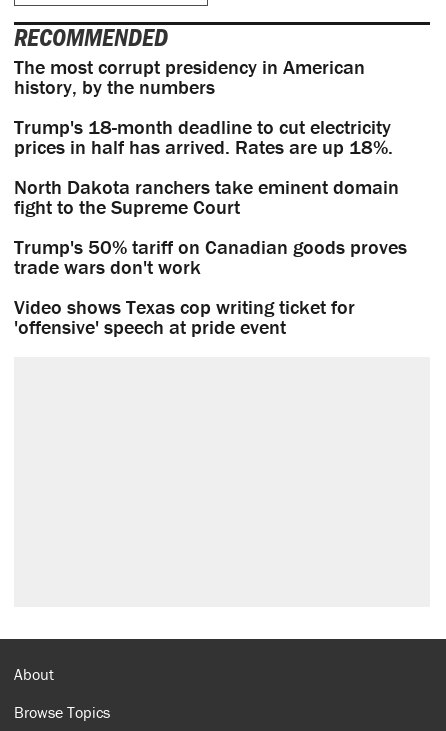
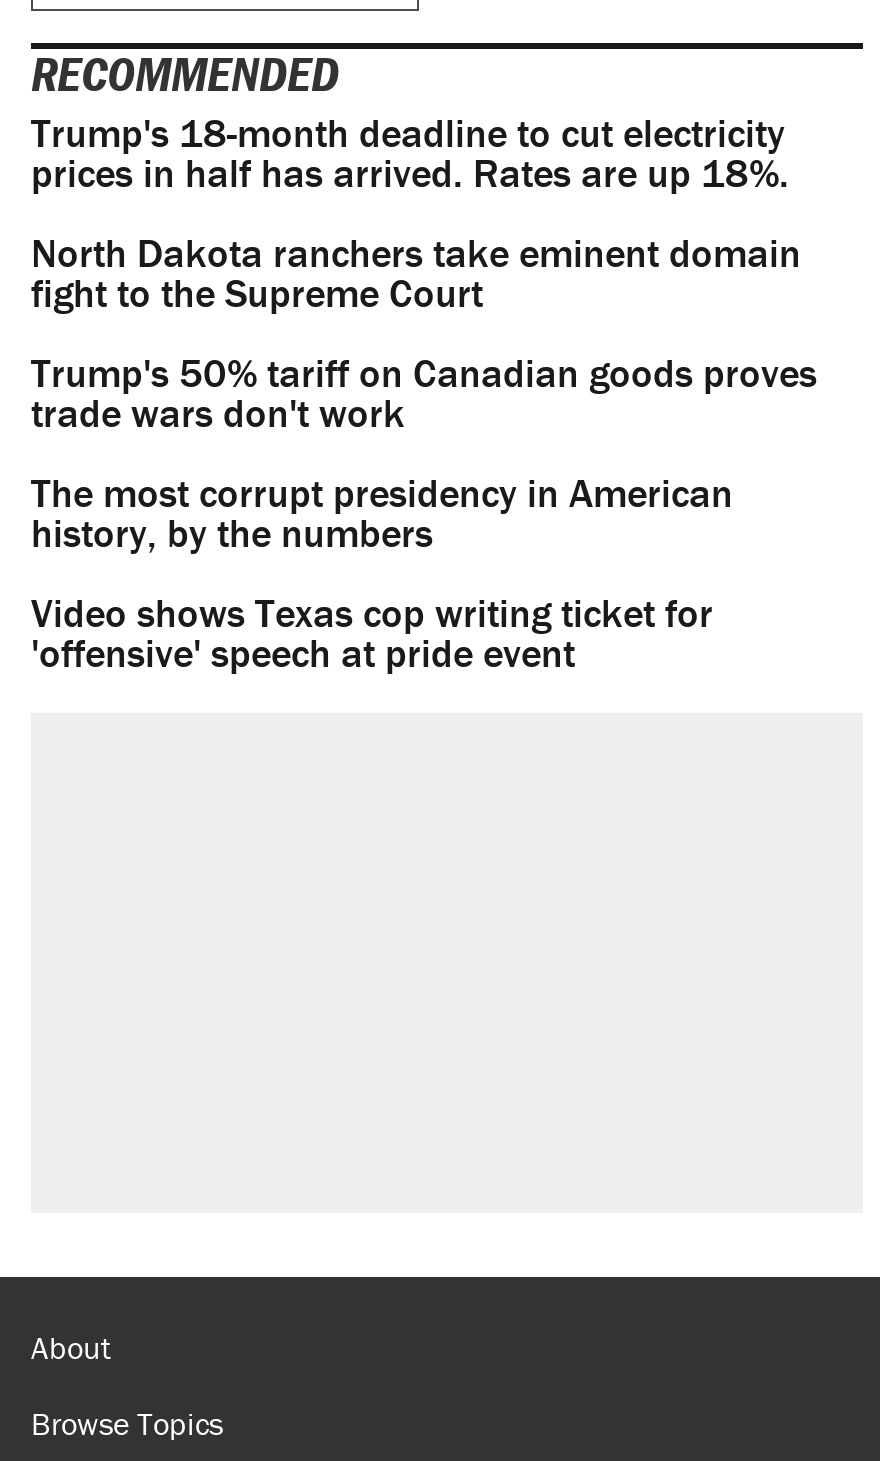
moved down: The most corrupt presidency in American | history, by the numbers

moved up: Trump's 18-month deadline to cut electricity | prices in half has arrived. Rates are up 18%. | North Dakota ranchers take eminent domain | fight to the Supreme Court | Trump's 50% tariff on Canadian goods proves | trade wars don't work
